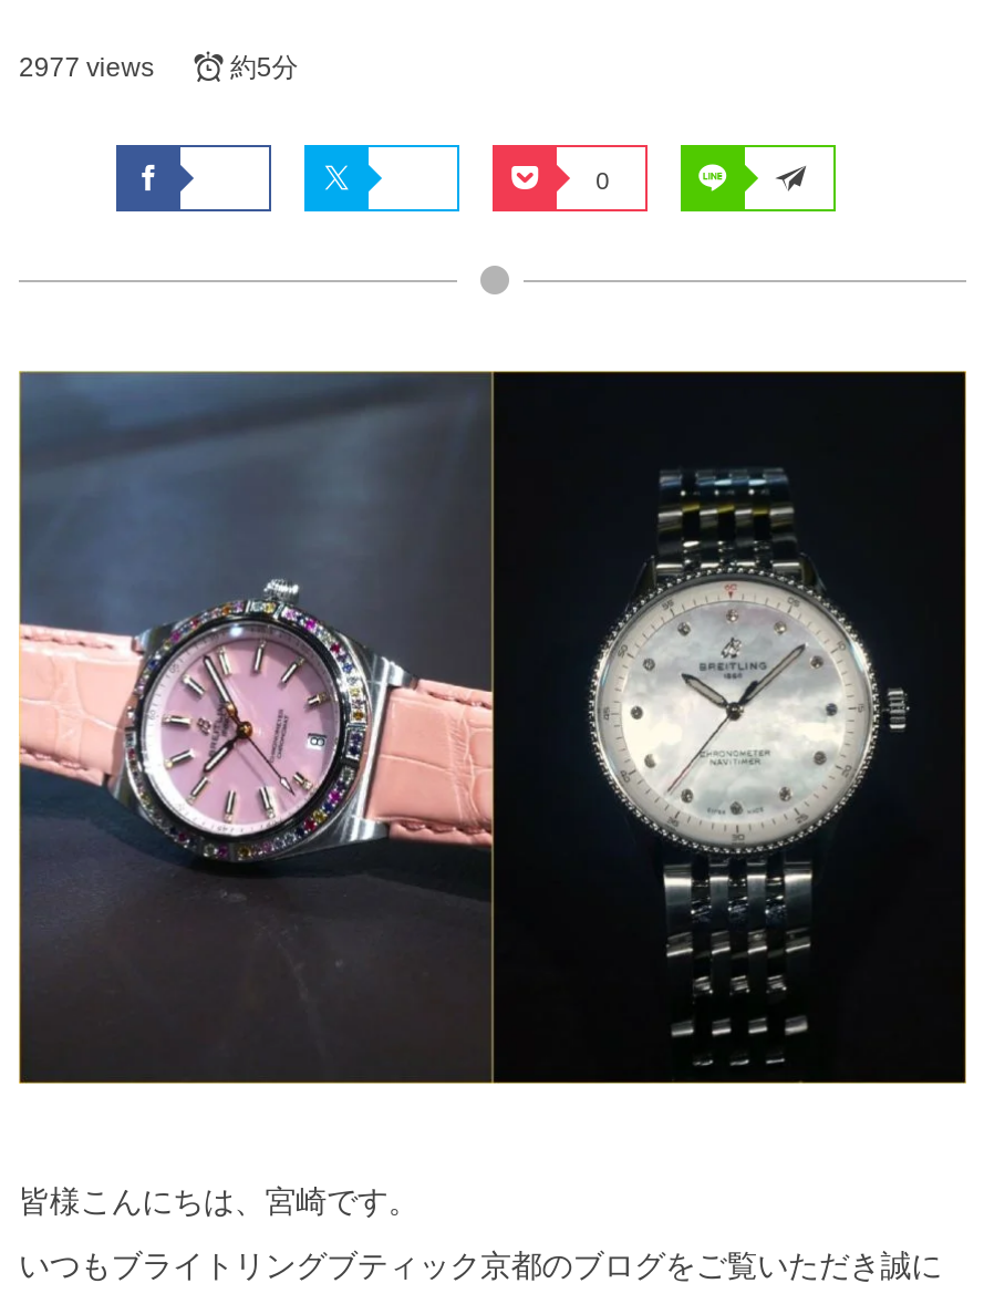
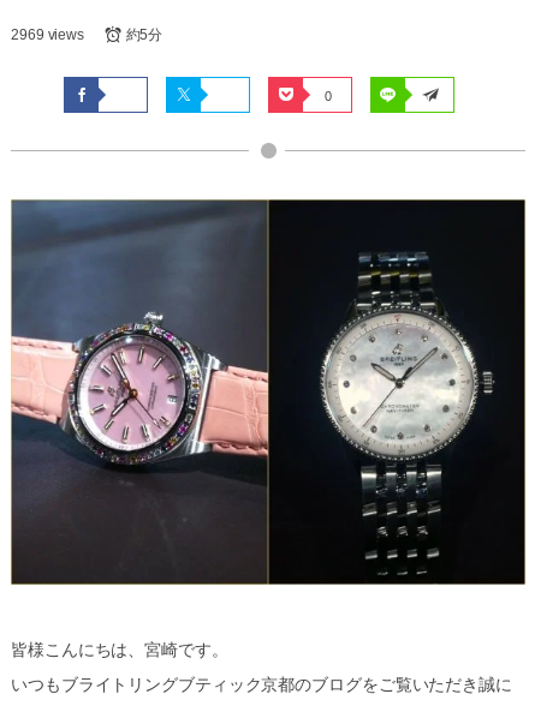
- 2977 views
+ 2969 views
